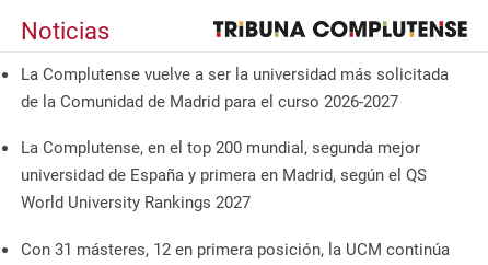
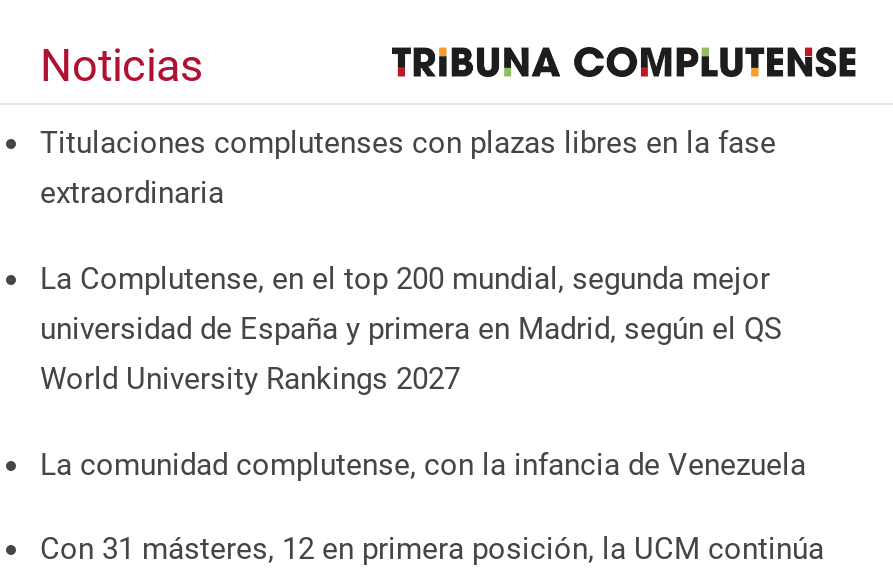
- La Complutense vuelve a ser la universidad más solicitada
- de la Comunidad de Madrid para el curso 2026-2027
+ Titulaciones complutenses con plazas libres en la fase
+ extraordinaria

+ La comunidad complutense, con la infancia de Venezuela
